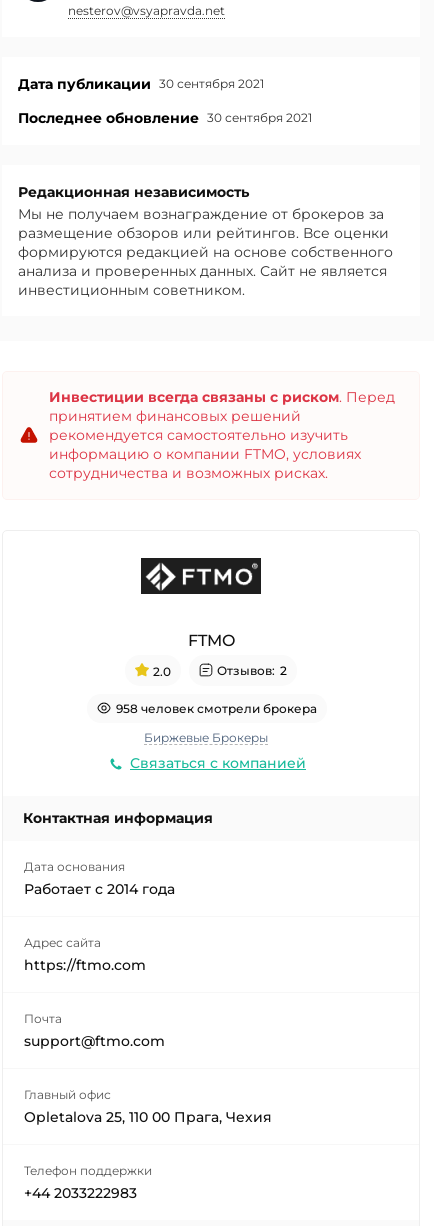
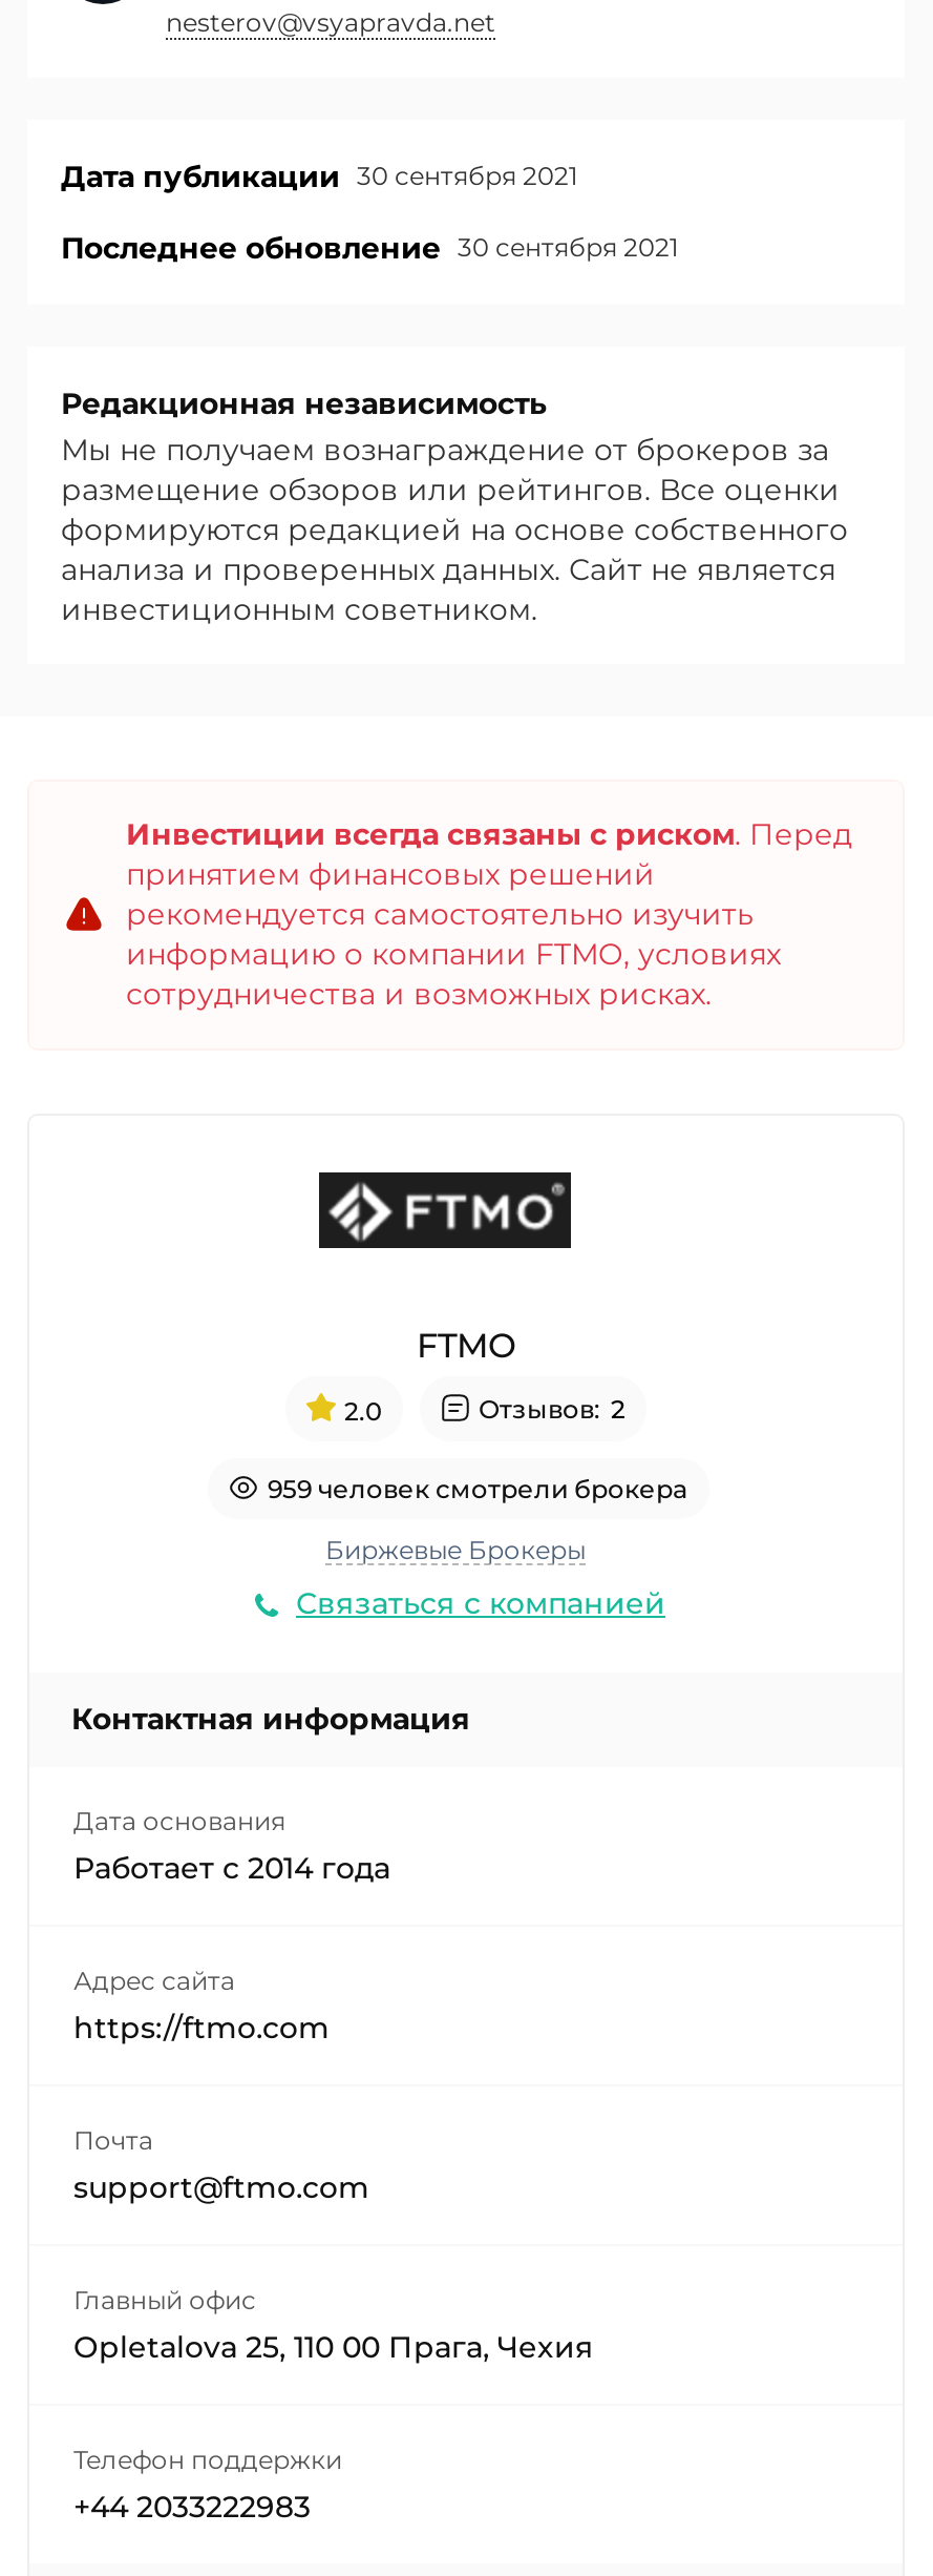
- 958 человек смотрели брокера
+ 959 человек смотрели брокера
